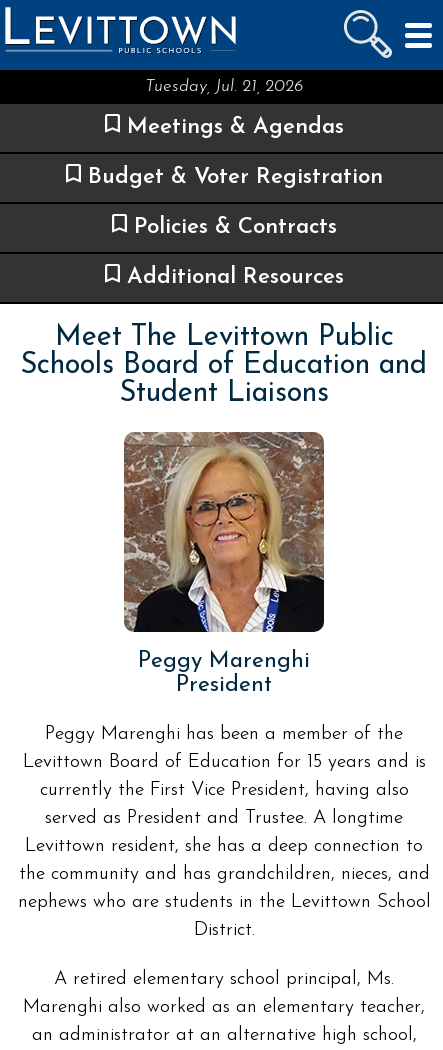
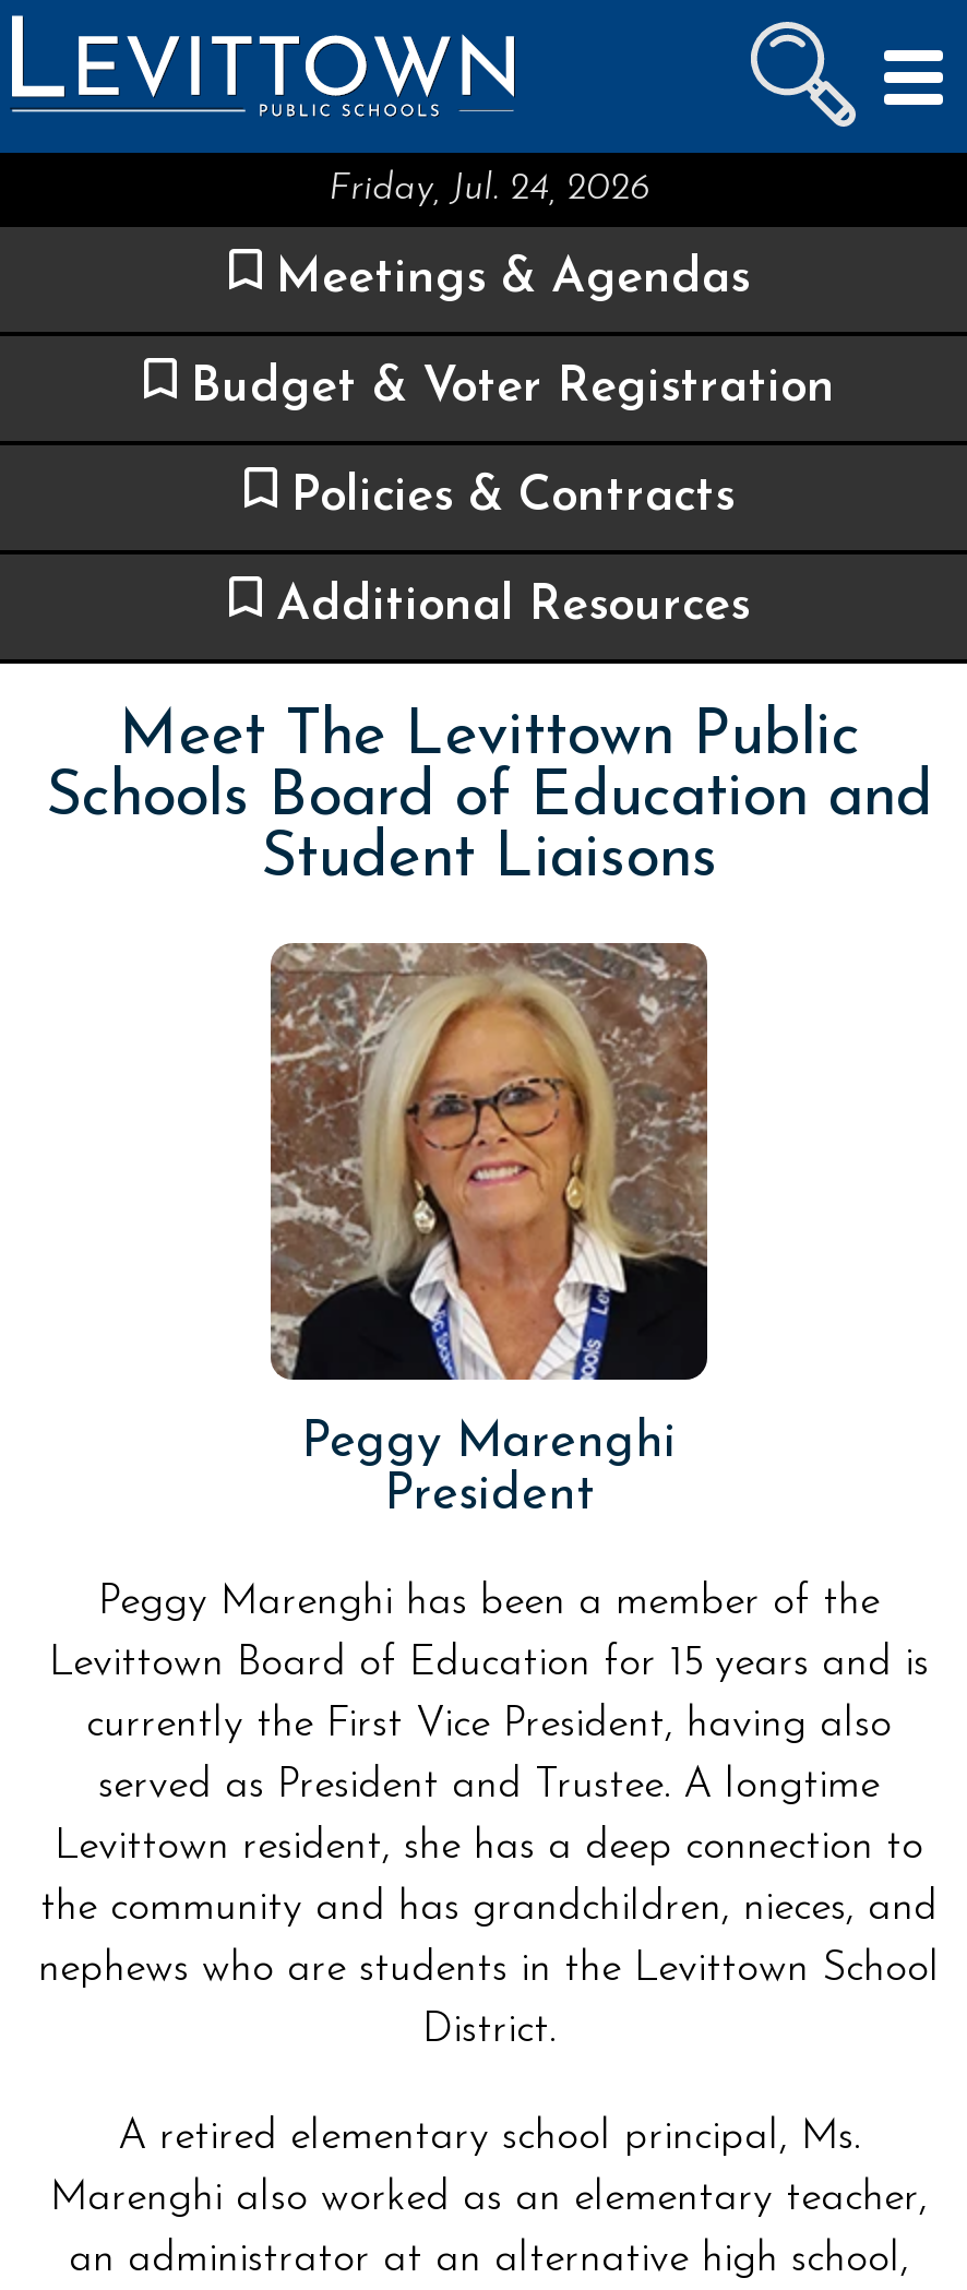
- Tuesday, Jul. 21, 2026
+ Friday, Jul. 24, 2026
